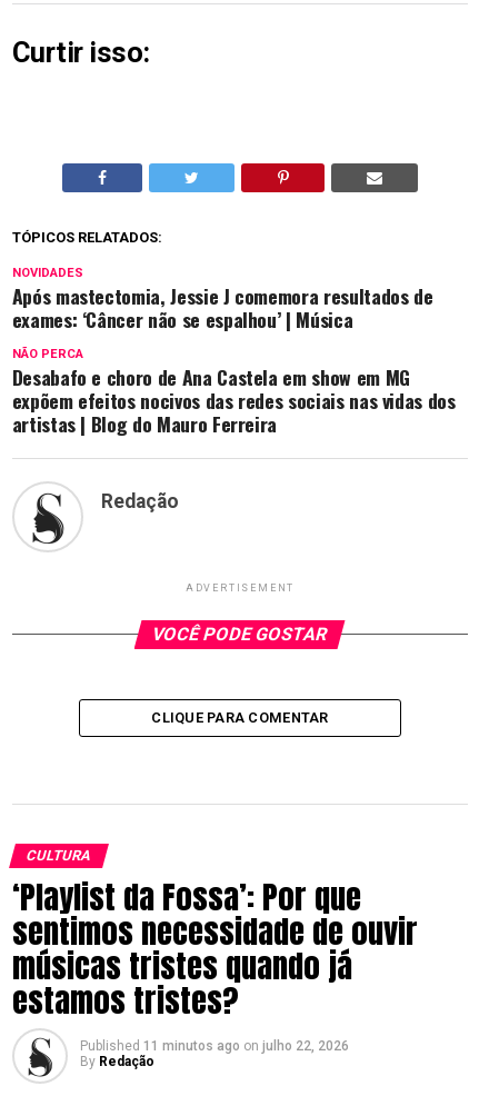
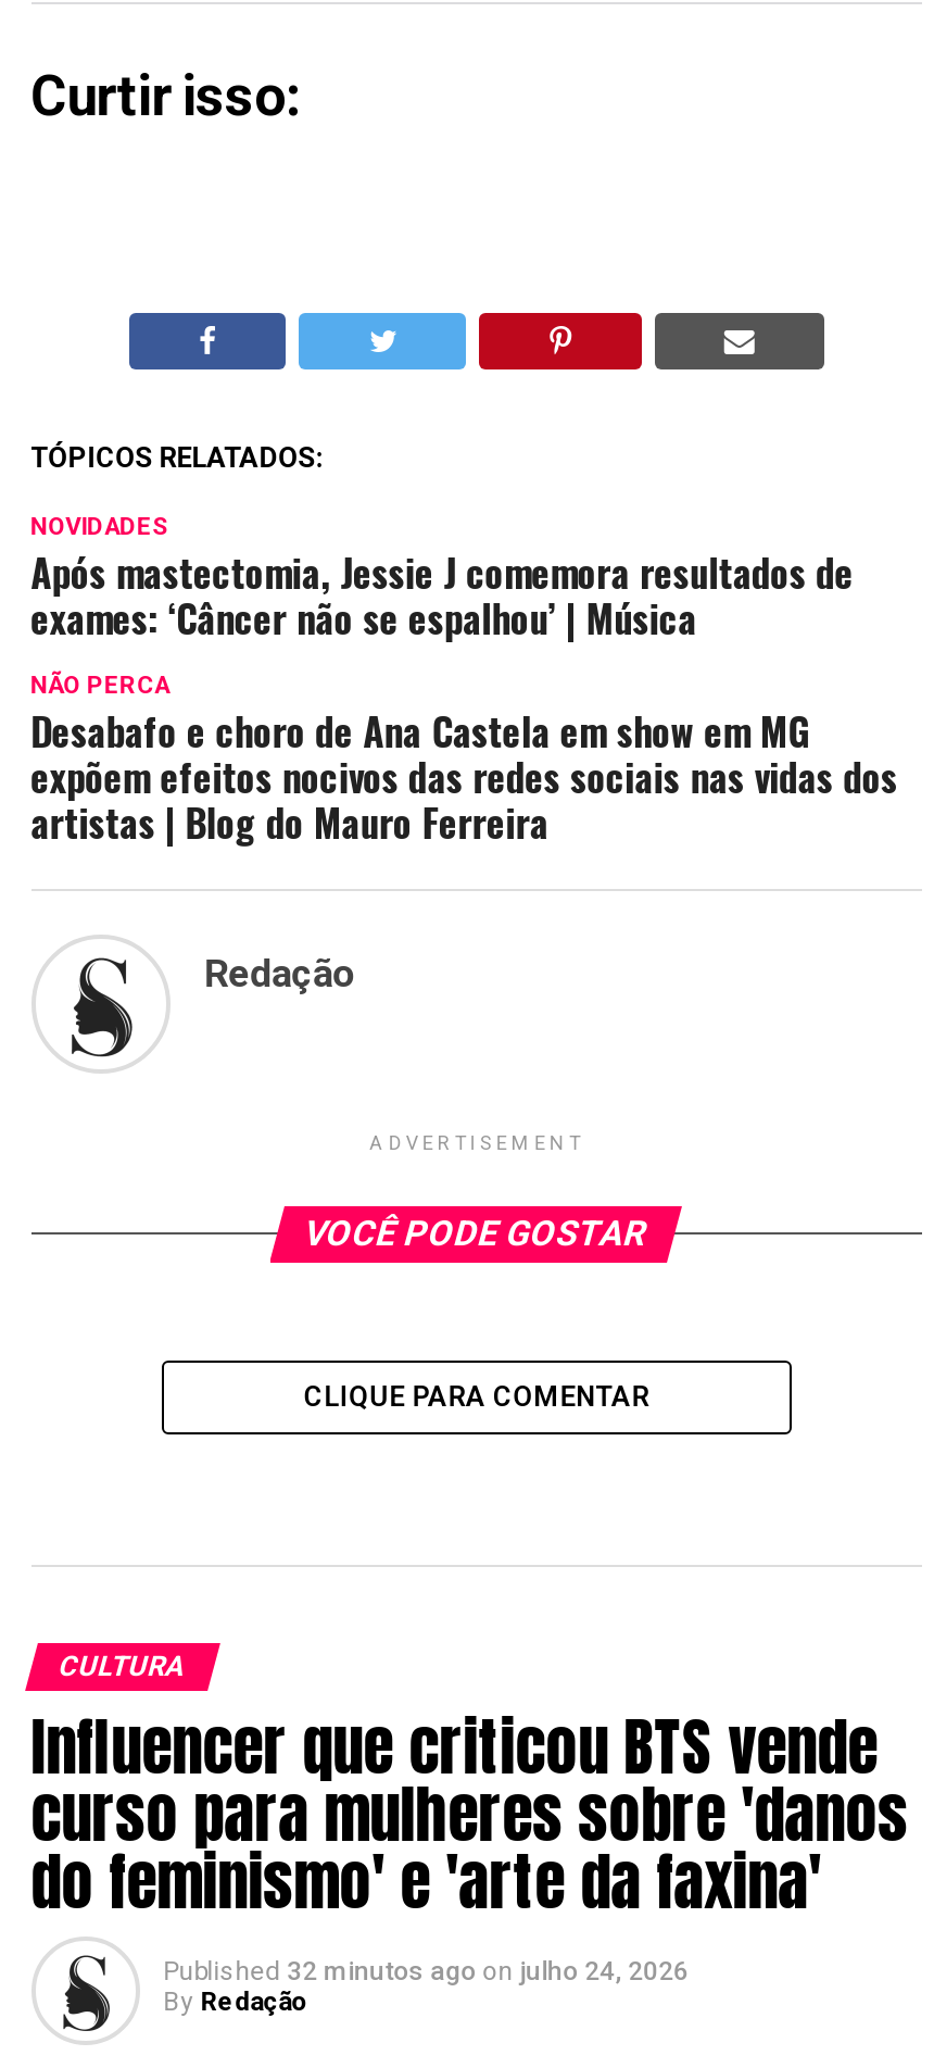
- ‘Playlist da Fossa’: Por que
- sentimos necessidade de ouvir
- músicas tristes quando já
- estamos tristes?
- Published 11 minutos ago on julho 22, 2026
+ Influencer que criticou BTS vende
+ curso para mulheres sobre 'danos
+ do feminismo' e 'arte da faxina'
+ Published 32 minutos ago on julho 24, 2026
